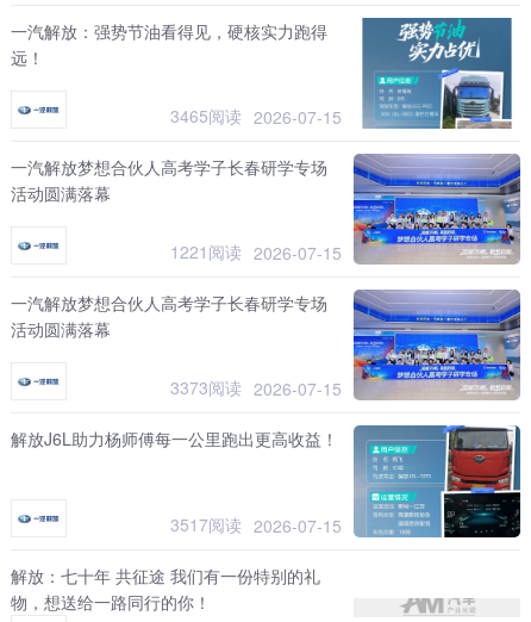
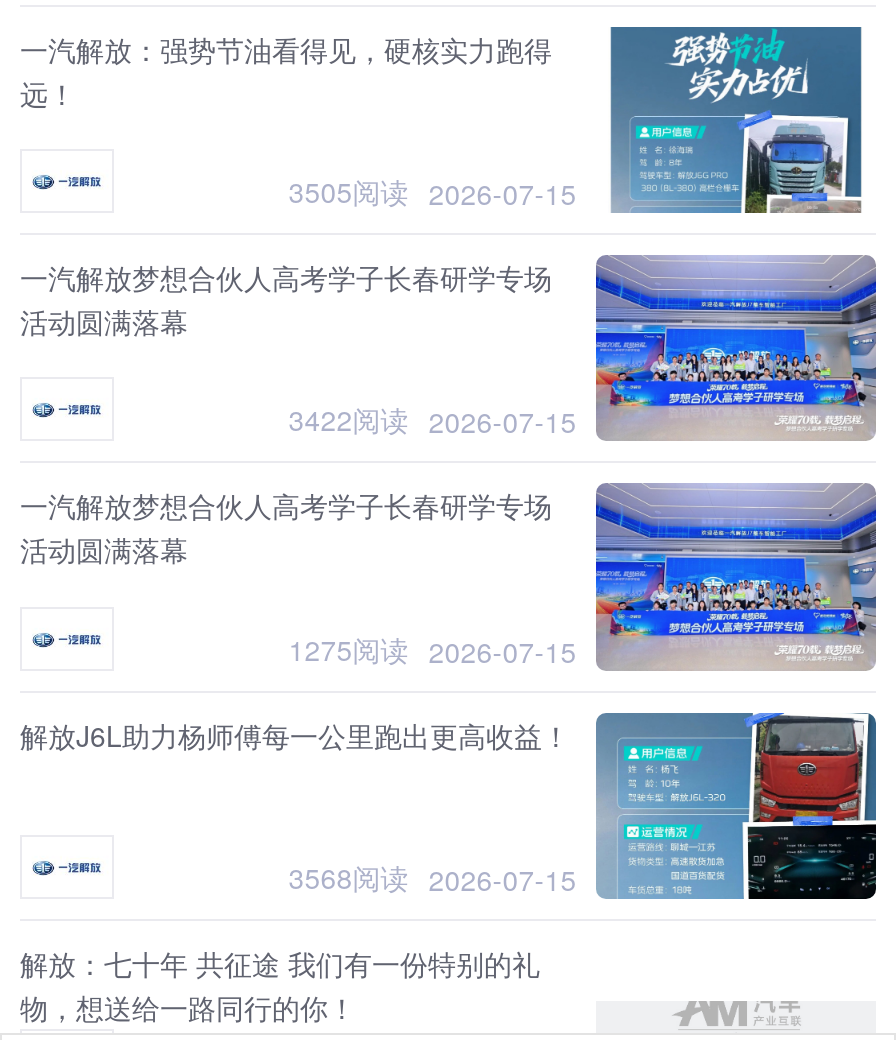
- 3465阅读 2026-07-15
+ 3505阅读 2026-07-15

- 1221阅读 2026-07-15
+ 3422阅读 2026-07-15

- 3373阅读 2026-07-15
+ 1275阅读 2026-07-15

- 3517阅读 2026-07-15
+ 3568阅读 2026-07-15
